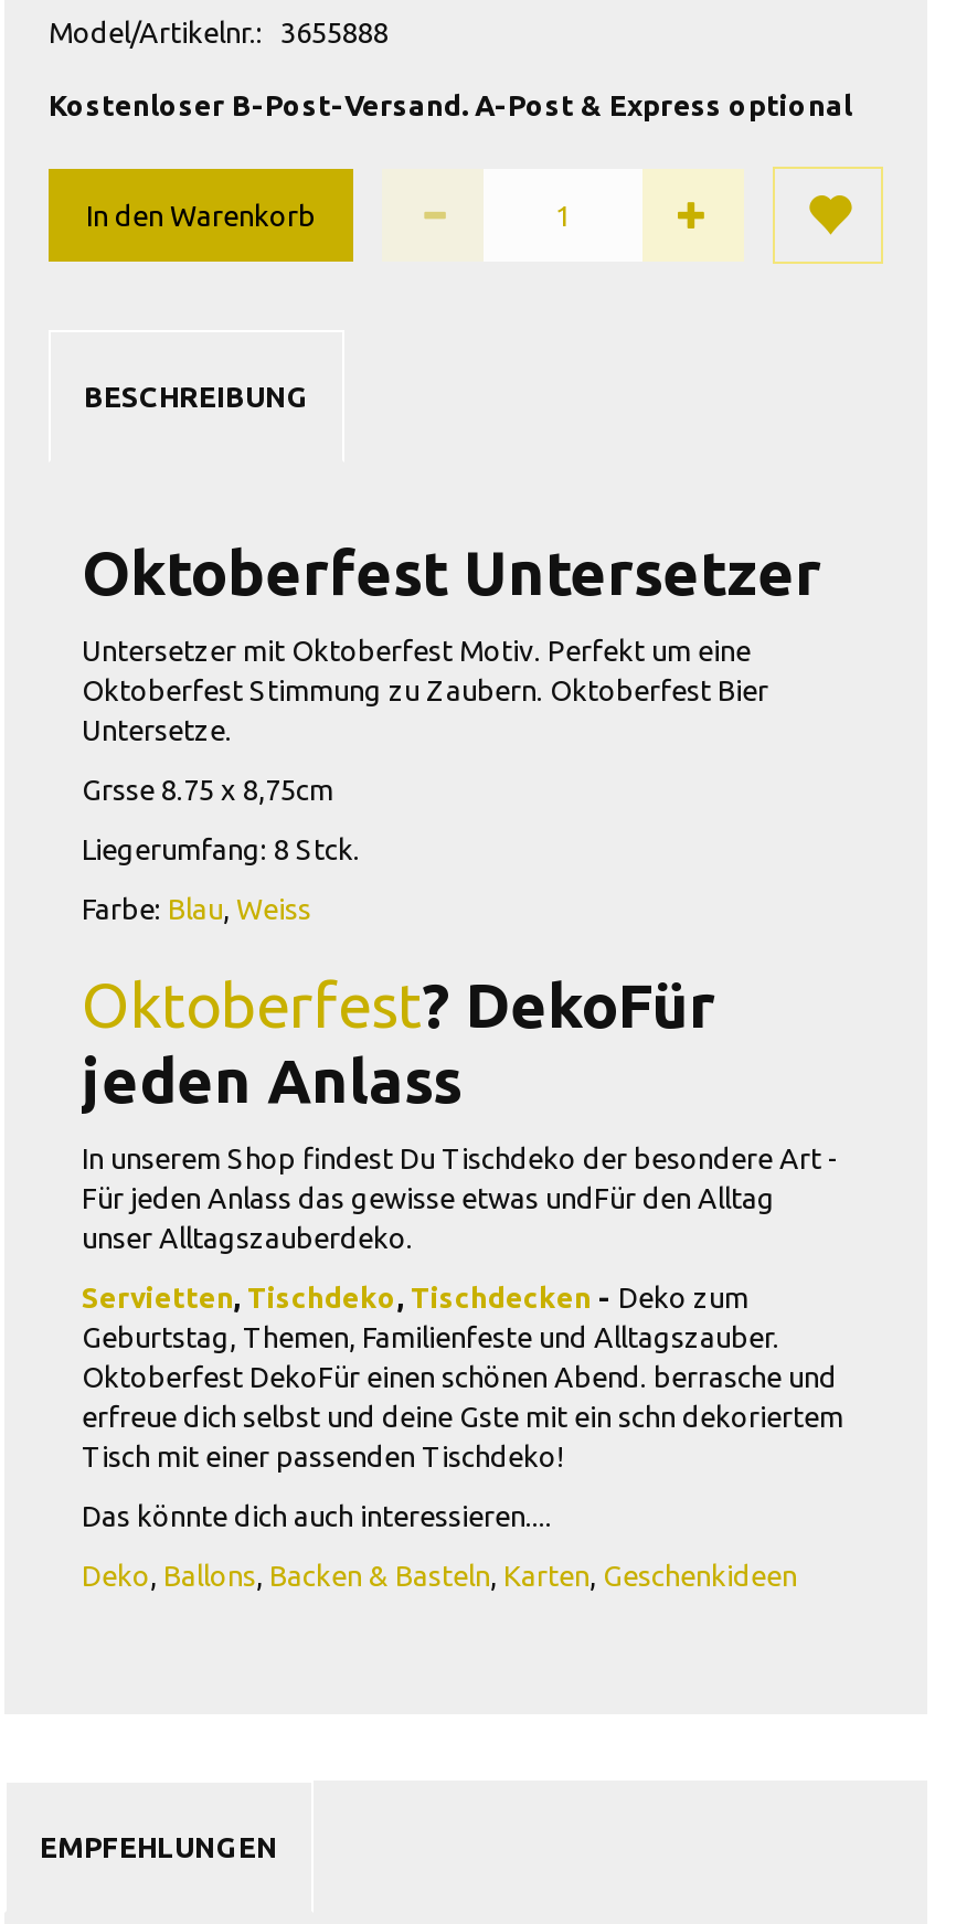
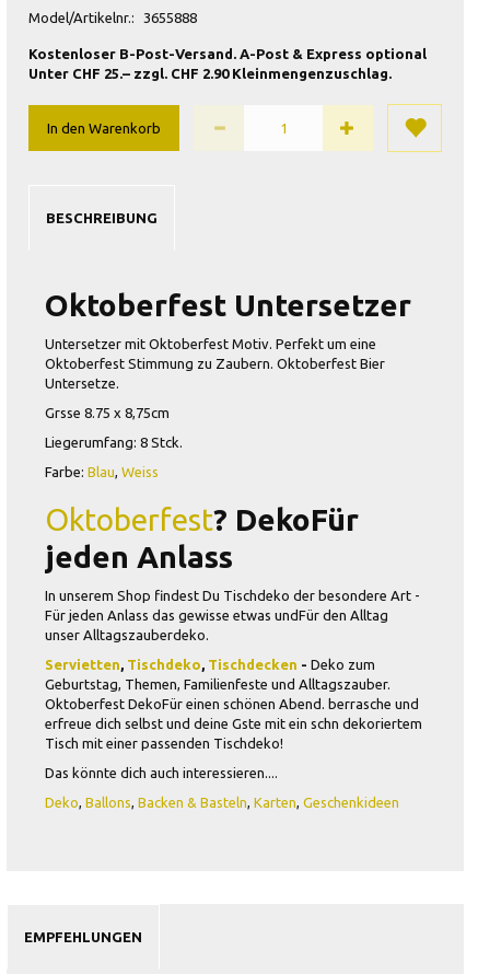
+ Unter CHF 25.– zzgl. CHF 2.90 Kleinmengenzuschlag.
